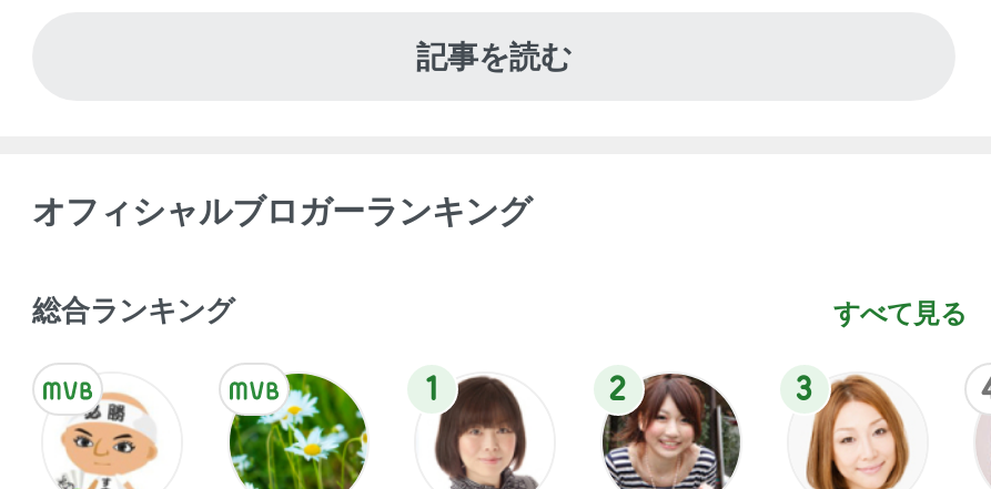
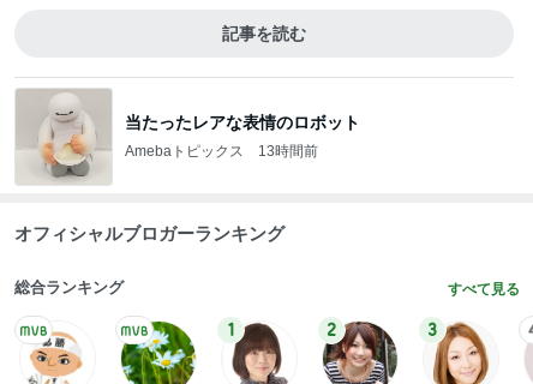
+ [image]
+ 当たったレアな表情のロボット
+ Amebaトピックス
+ 13時間前
